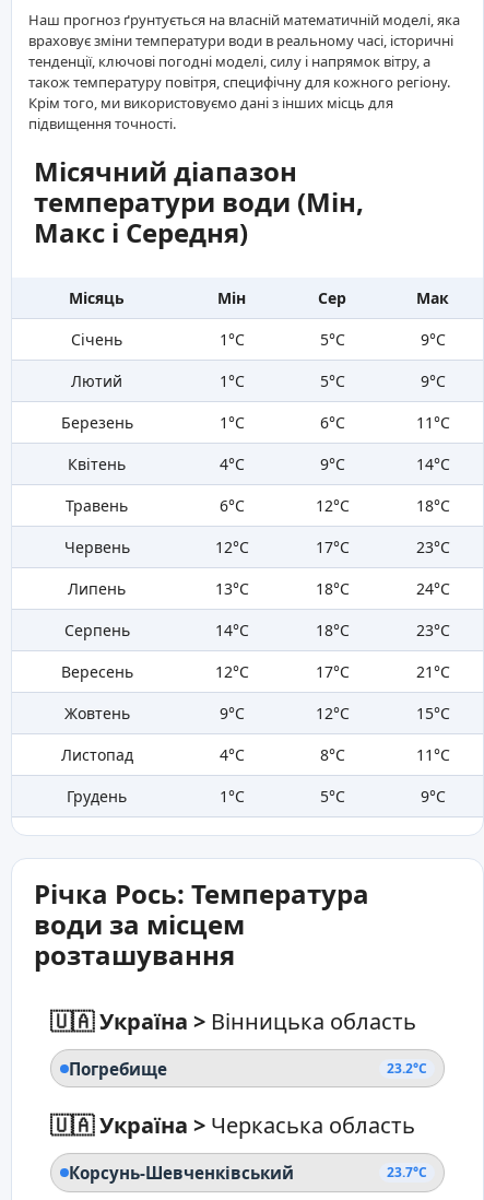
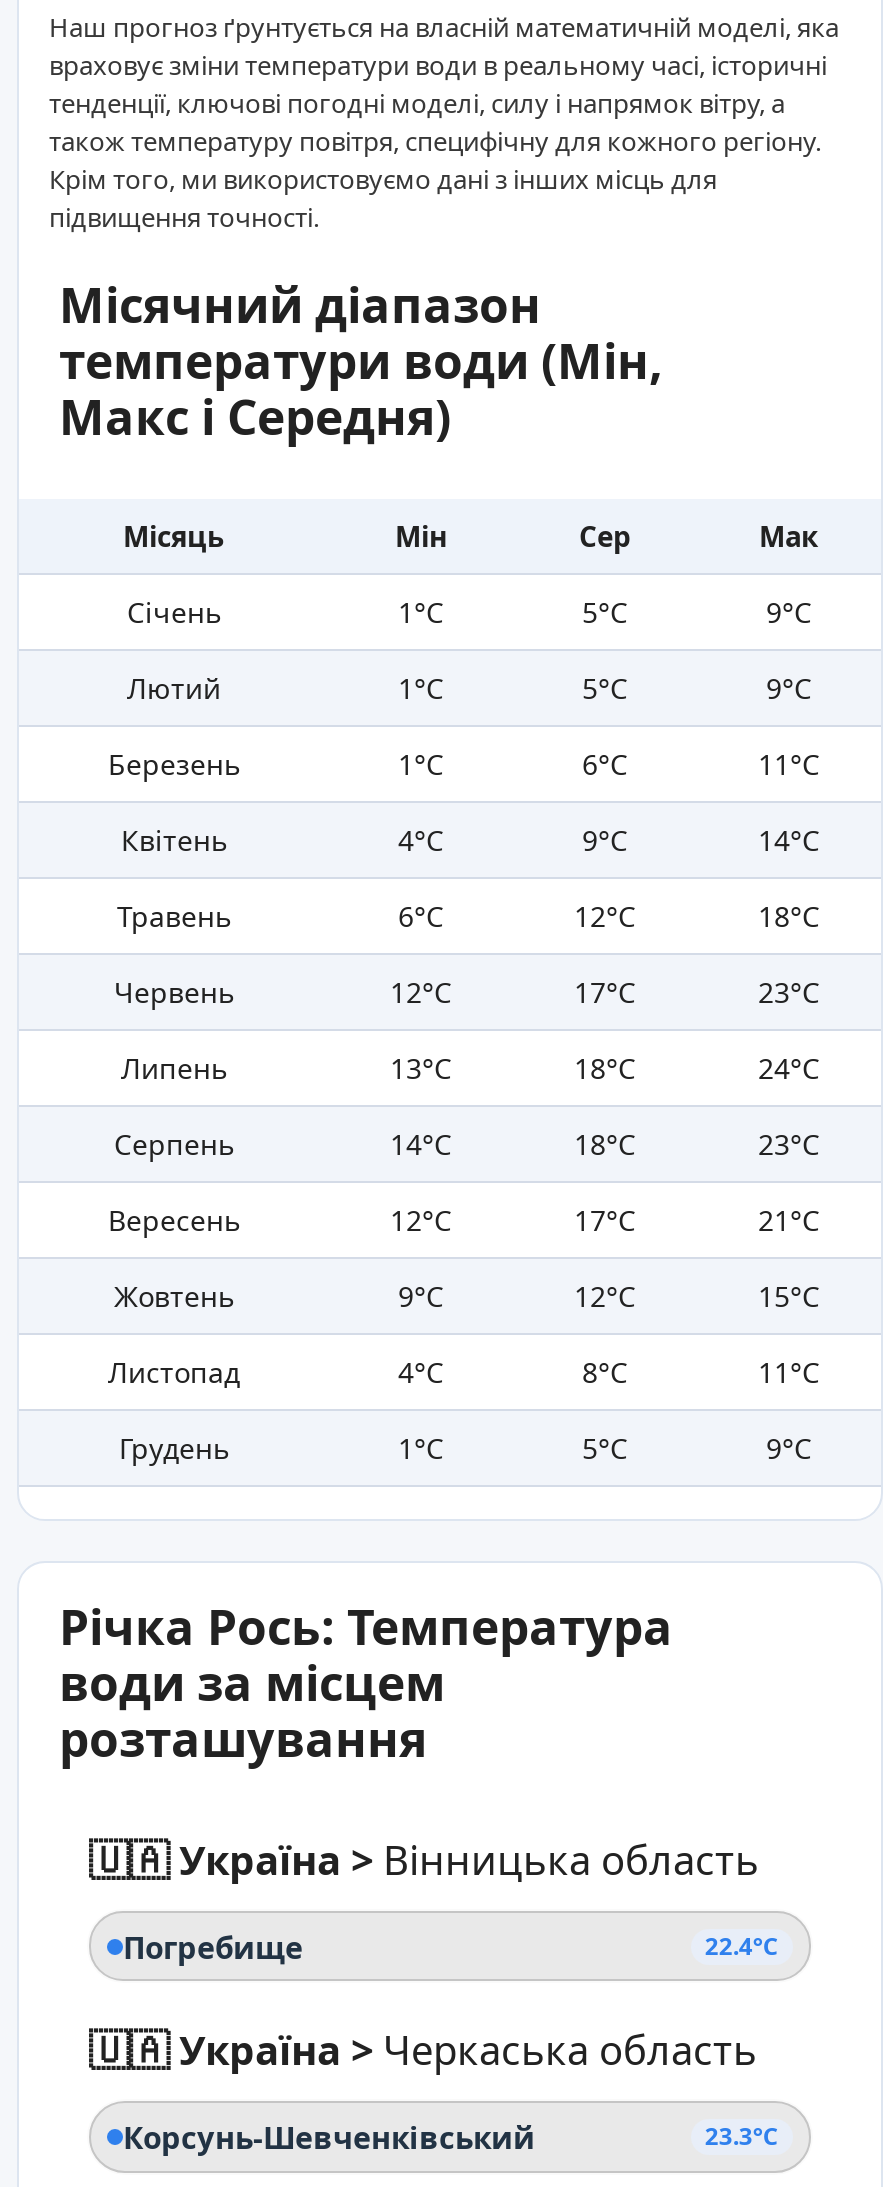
- 23.2°C
+ 22.4°C

- 23.7°C
+ 23.3°C
